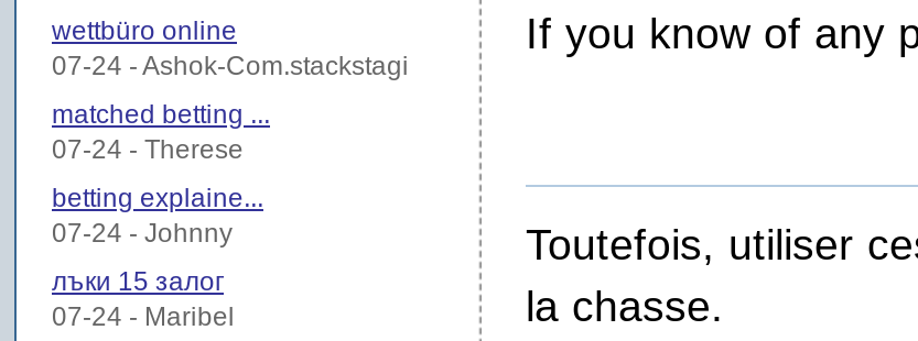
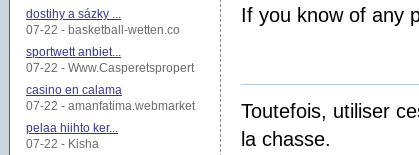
- wettbüro online
- 07-24 - Ashok-Com.stackstagi
+ dostihy a sázky ...
+ 07-22 - basketball-wetten.co

- matched betting ...
- 07-24 - Therese
+ sportwett anbiet...
+ 07-22 - Www.Casperetspropert

- betting explaine...
- 07-24 - Johnny
+ casino en calama
+ 07-22 - amanfatima.webmarket

- лъки 15 залог
- 07-24 - Maribel
+ pelaa hiihto ker...
+ 07-22 - Kisha
